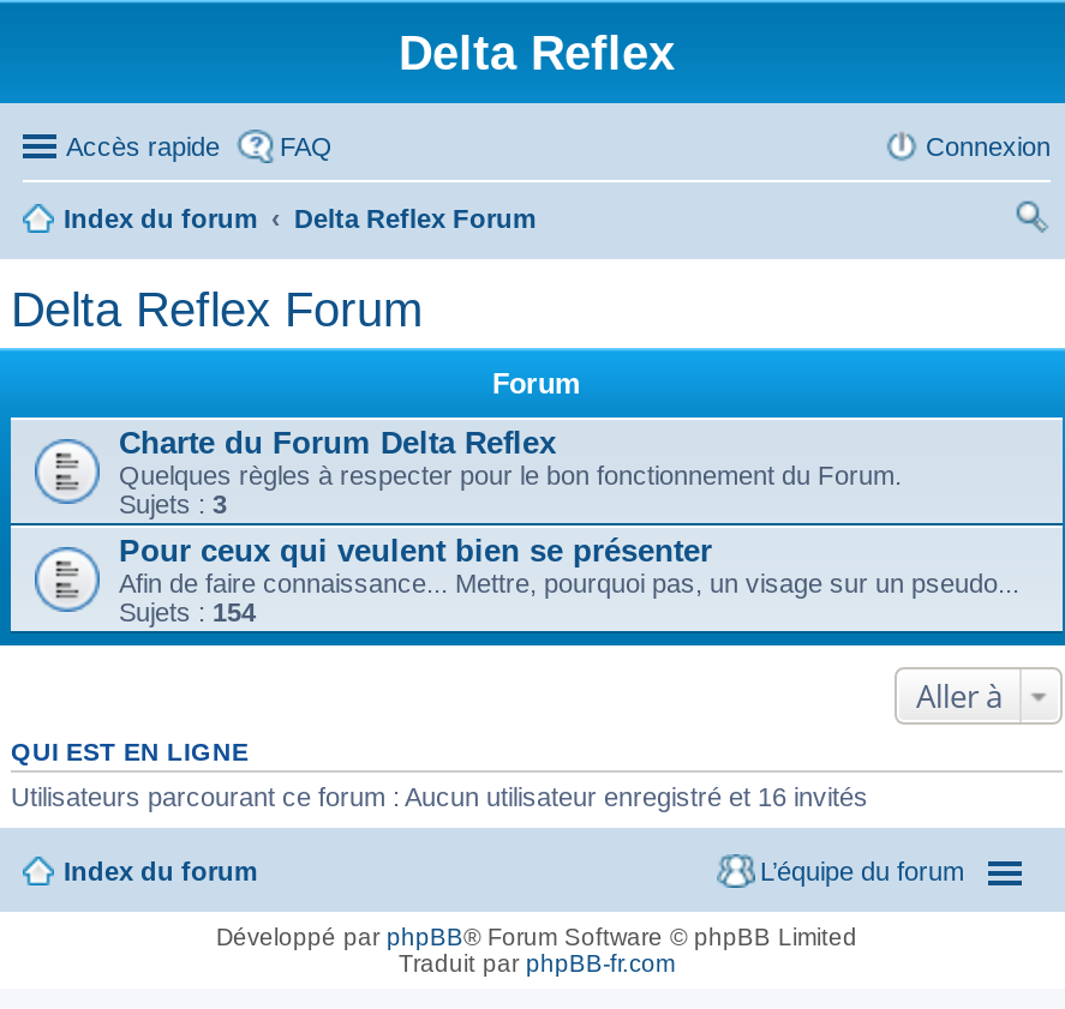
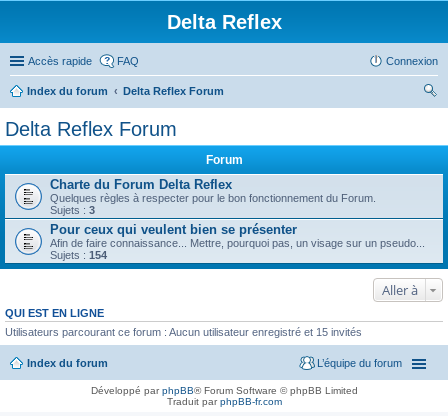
- Utilisateurs parcourant ce forum : Aucun utilisateur enregistré et 16 invités
+ Utilisateurs parcourant ce forum : Aucun utilisateur enregistré et 15 invités
